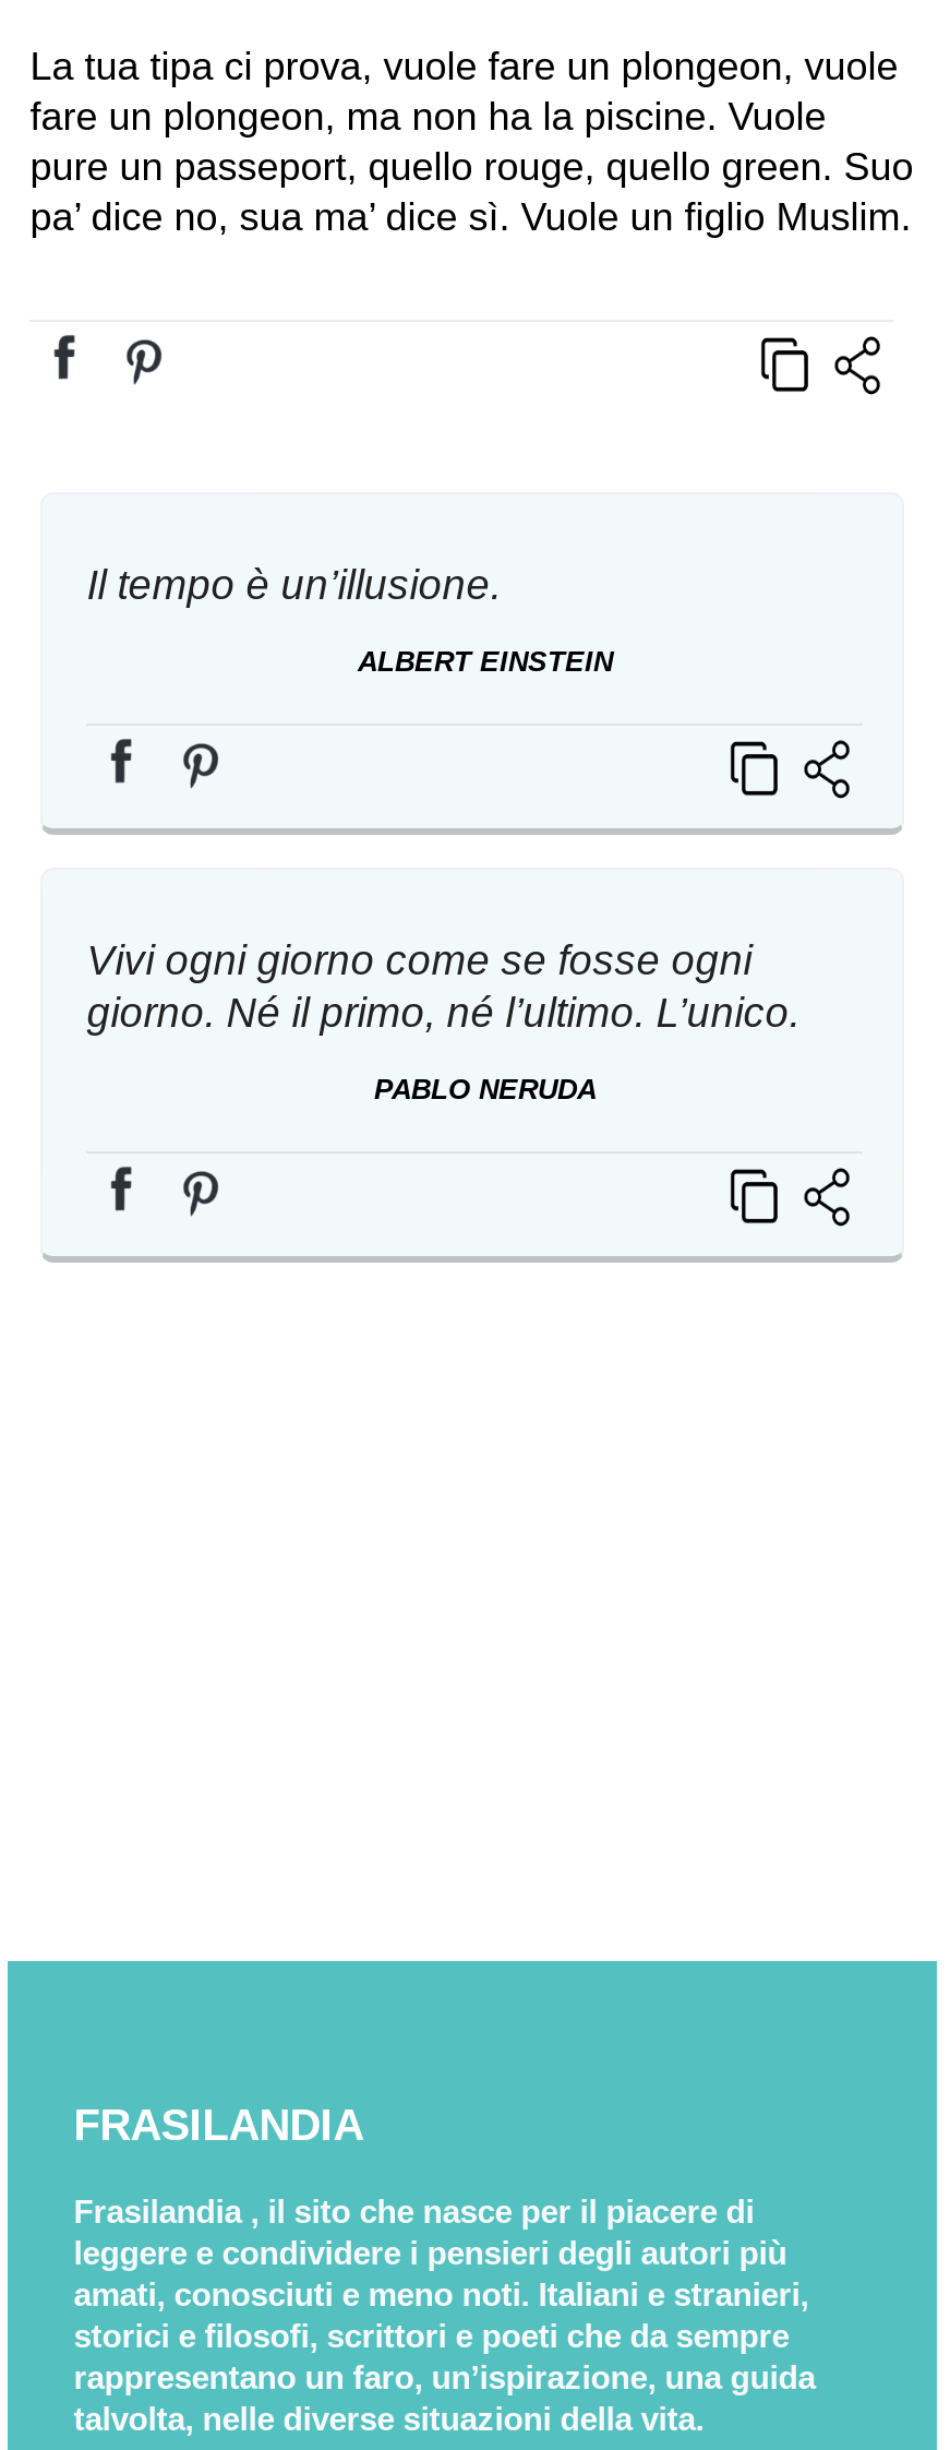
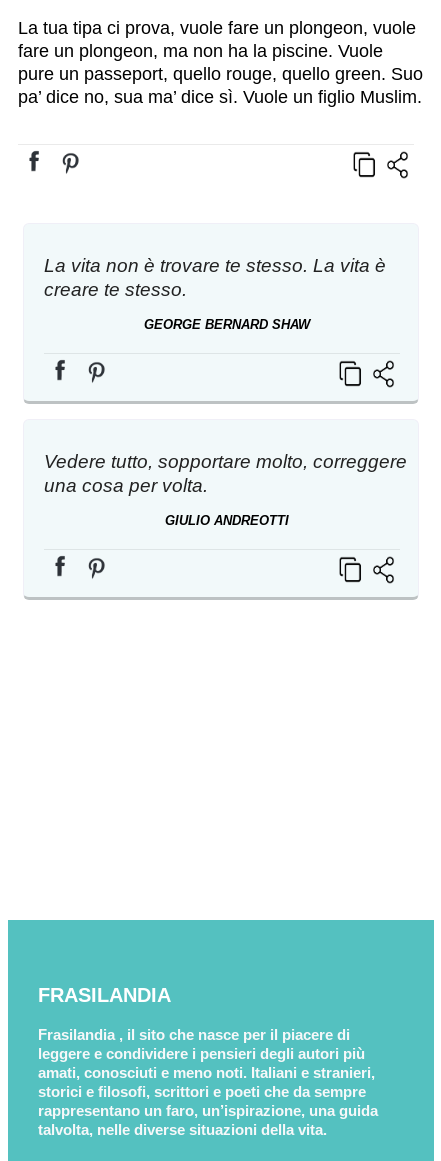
- Il tempo è un’illusione.
+ La vita non è trovare te stesso. La vita è
+ creare te stesso.

- ALBERT EINSTEIN
+ GEORGE BERNARD SHAW

- Vivi ogni giorno come se fosse ogni
- giorno. Né il primo, né l’ultimo. L’unico.
+ Vedere tutto, sopportare molto, correggere
+ una cosa per volta.

- PABLO NERUDA
+ GIULIO ANDREOTTI
